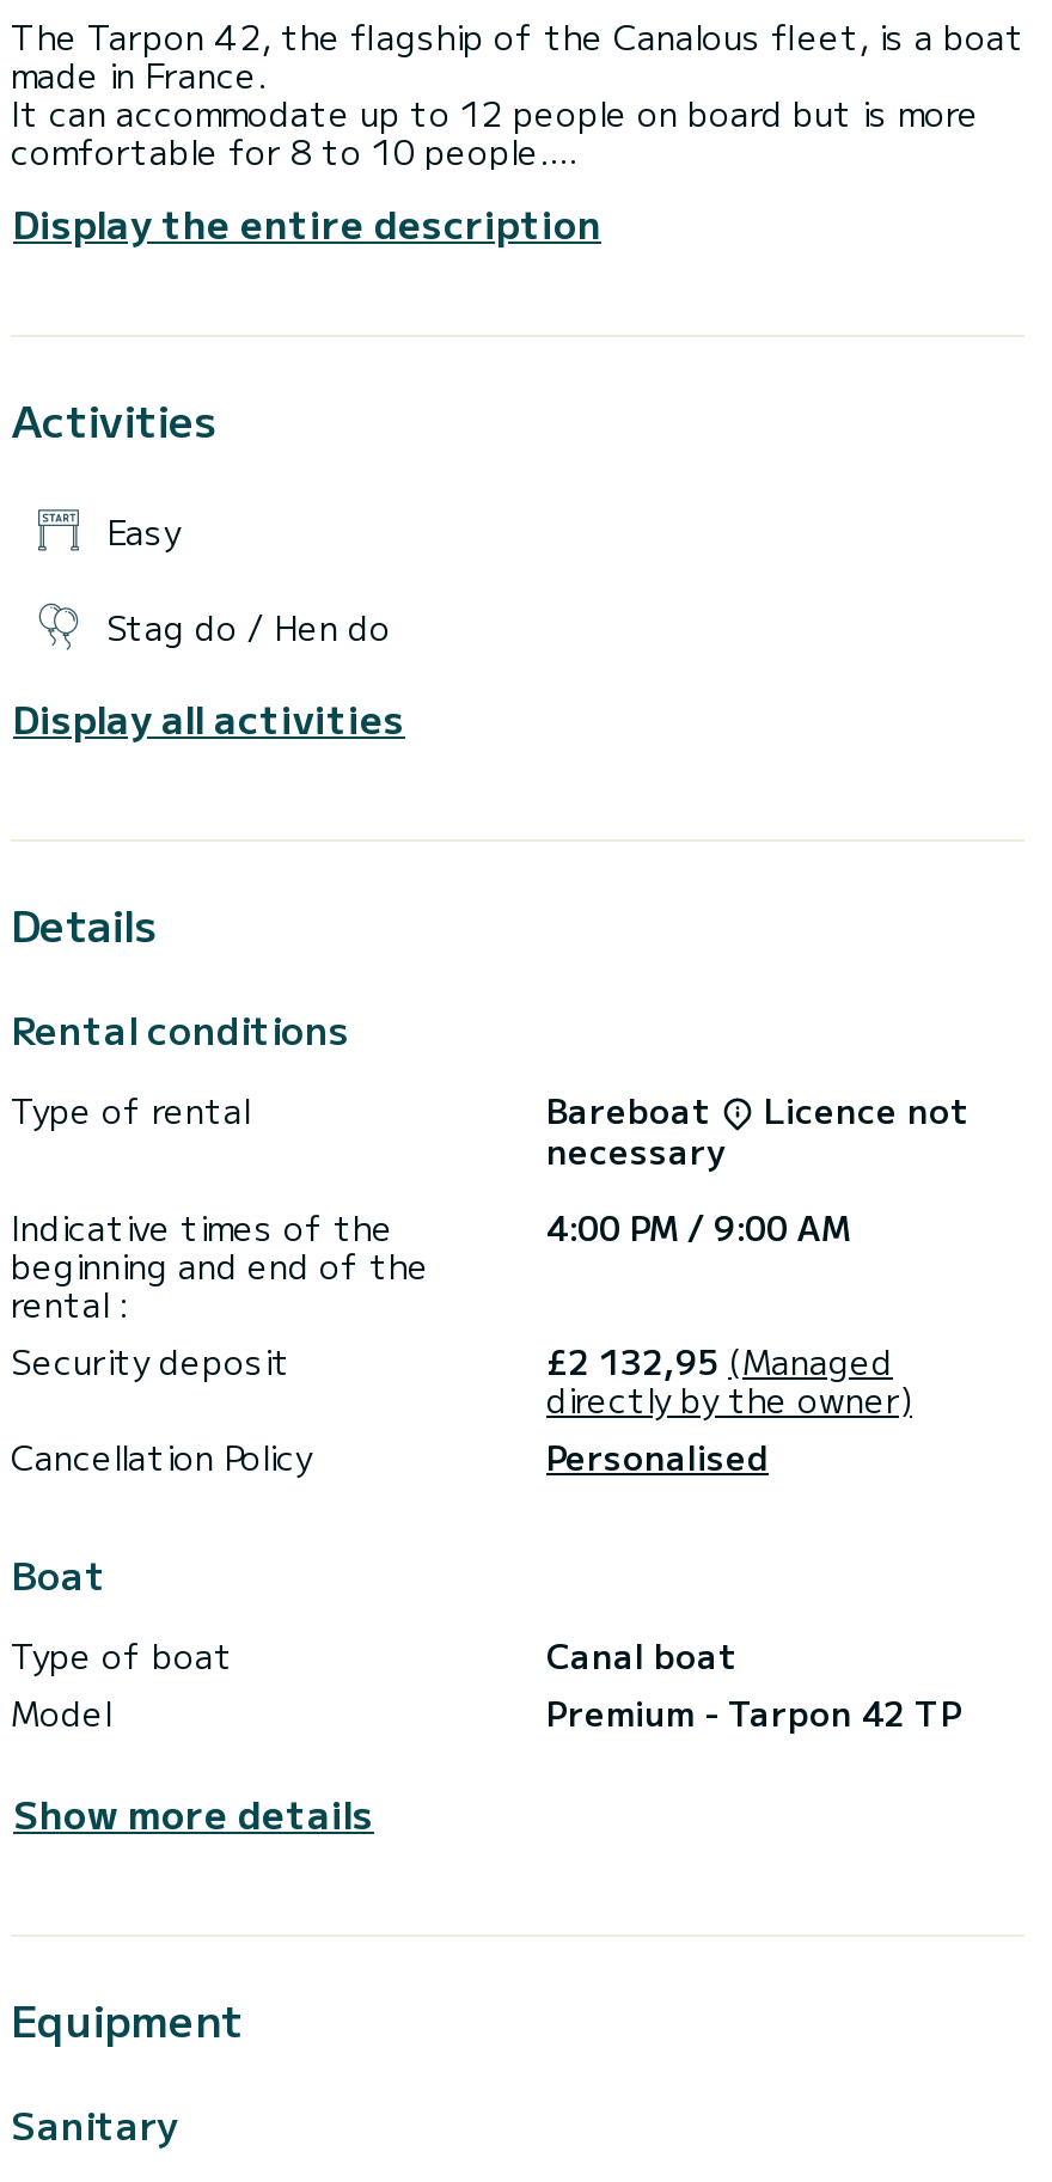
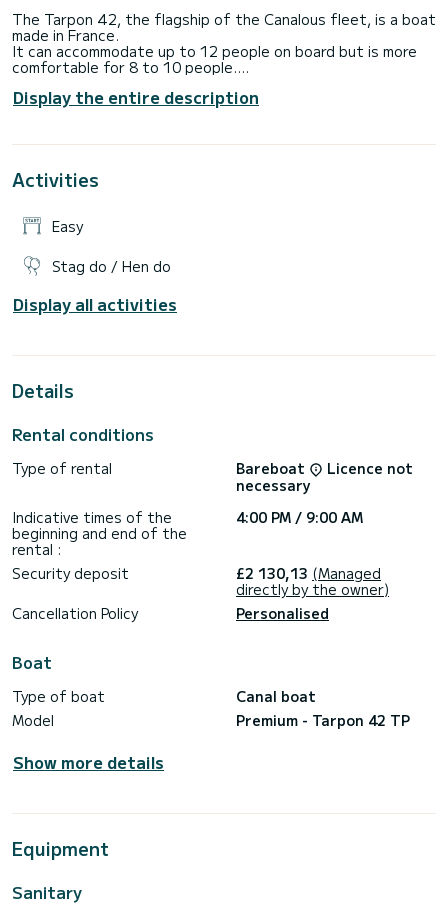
- £2 132,95 (Managed
+ £2 130,13 (Managed
